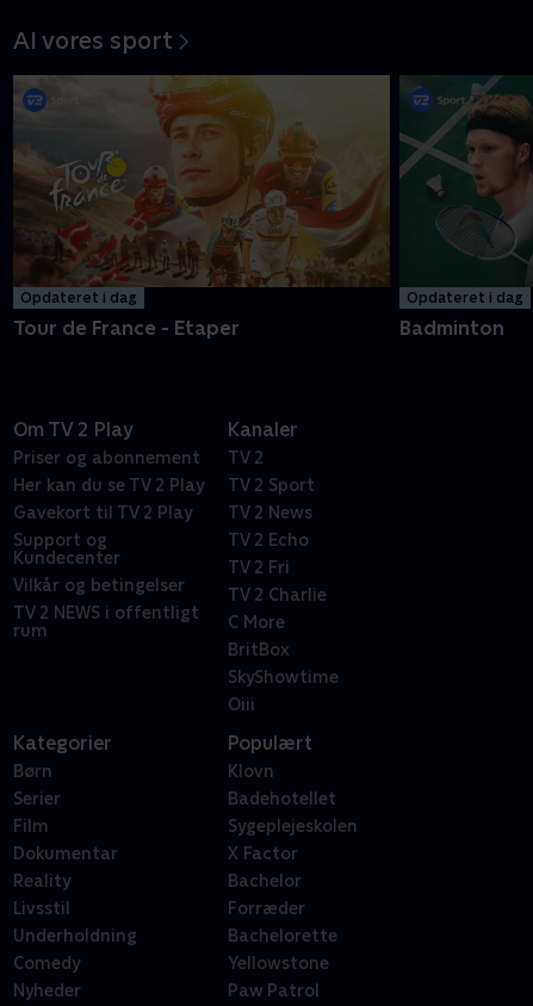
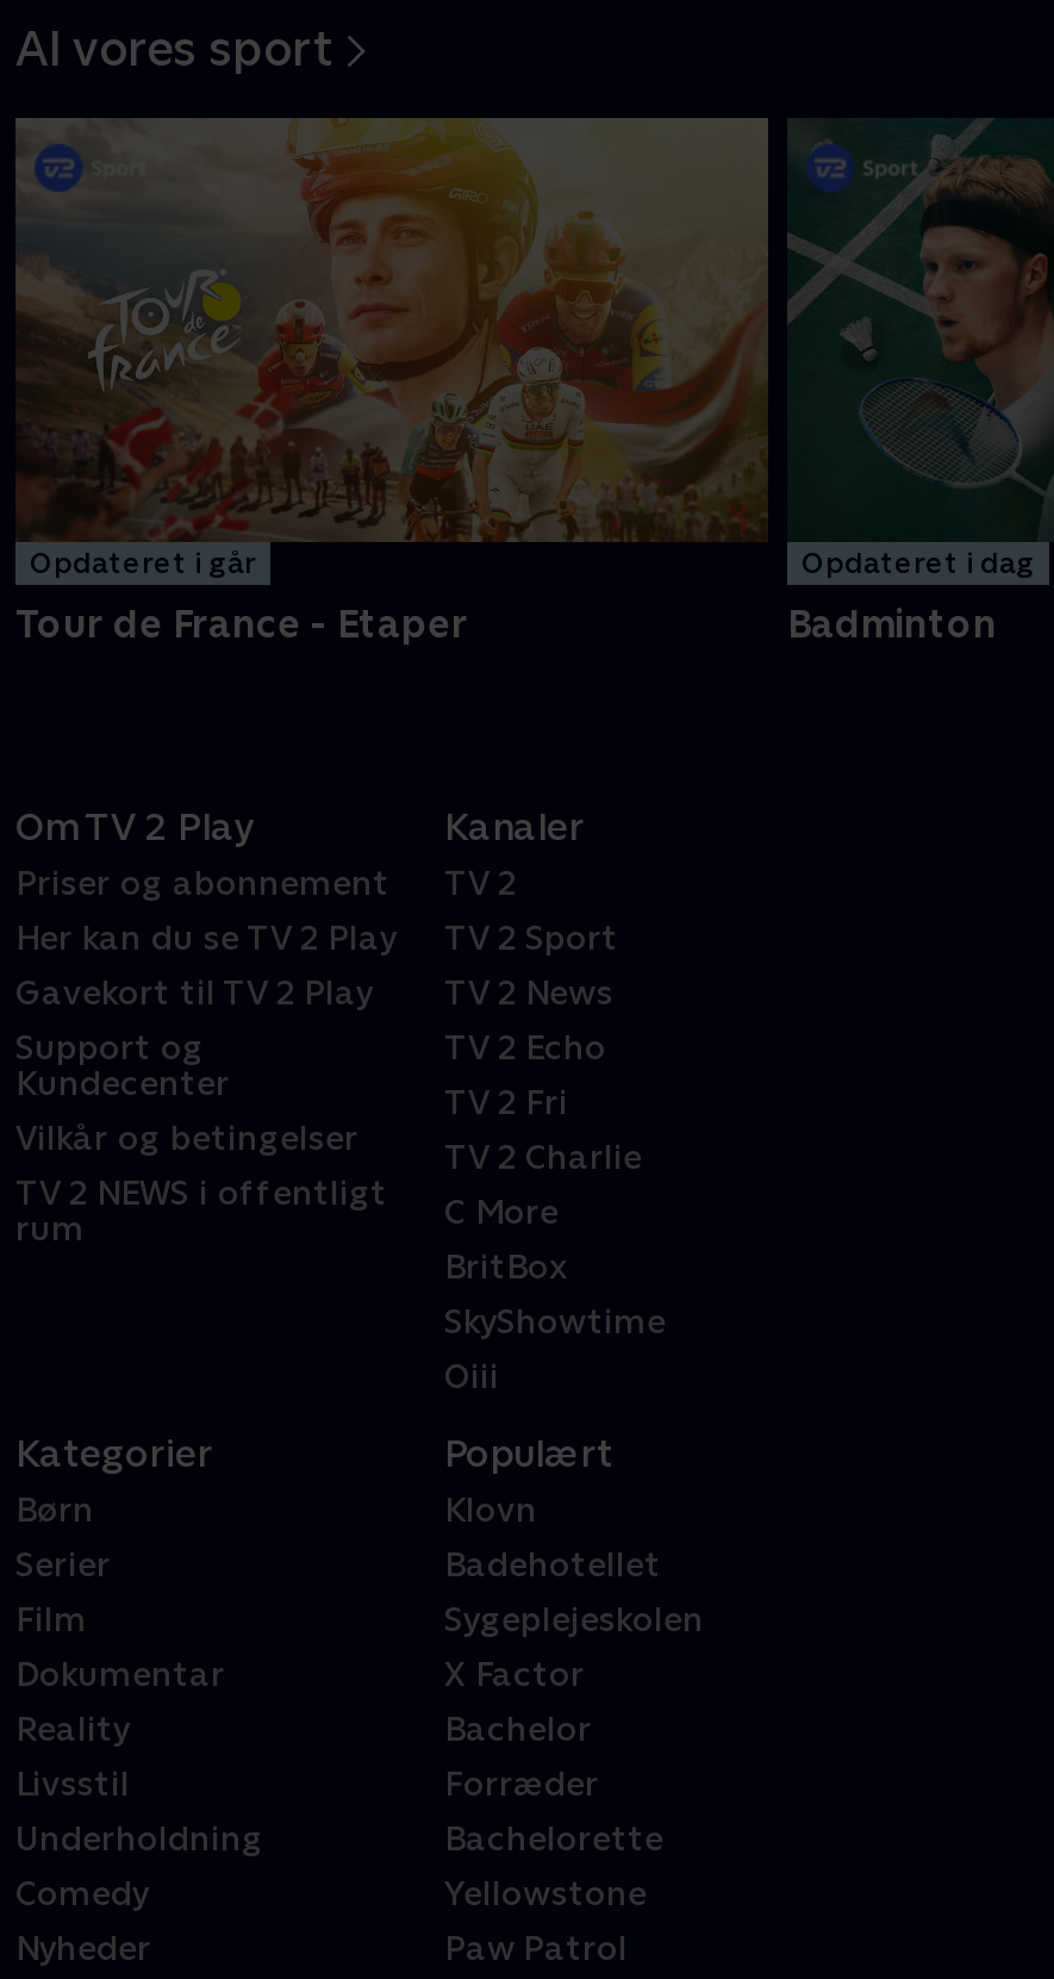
- Opdateret i dag
+ Opdateret i går
